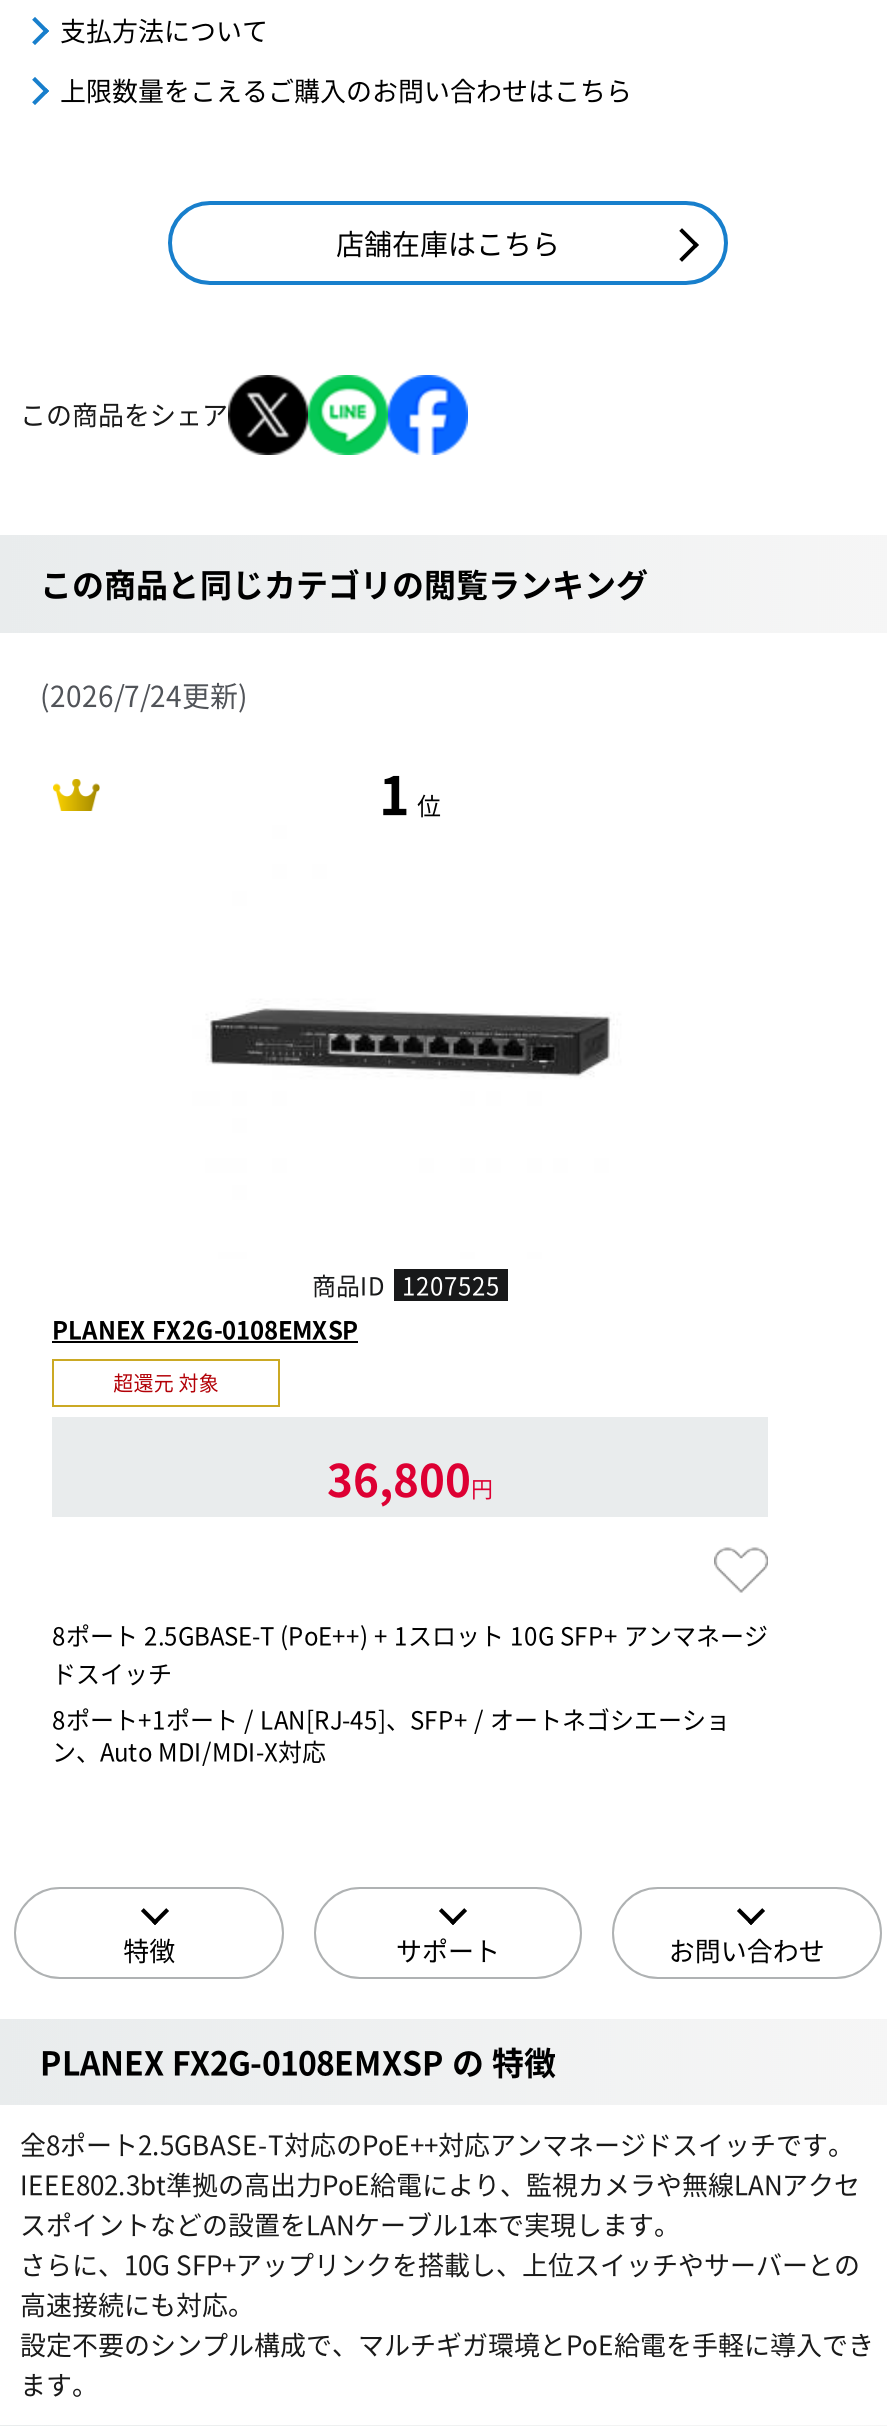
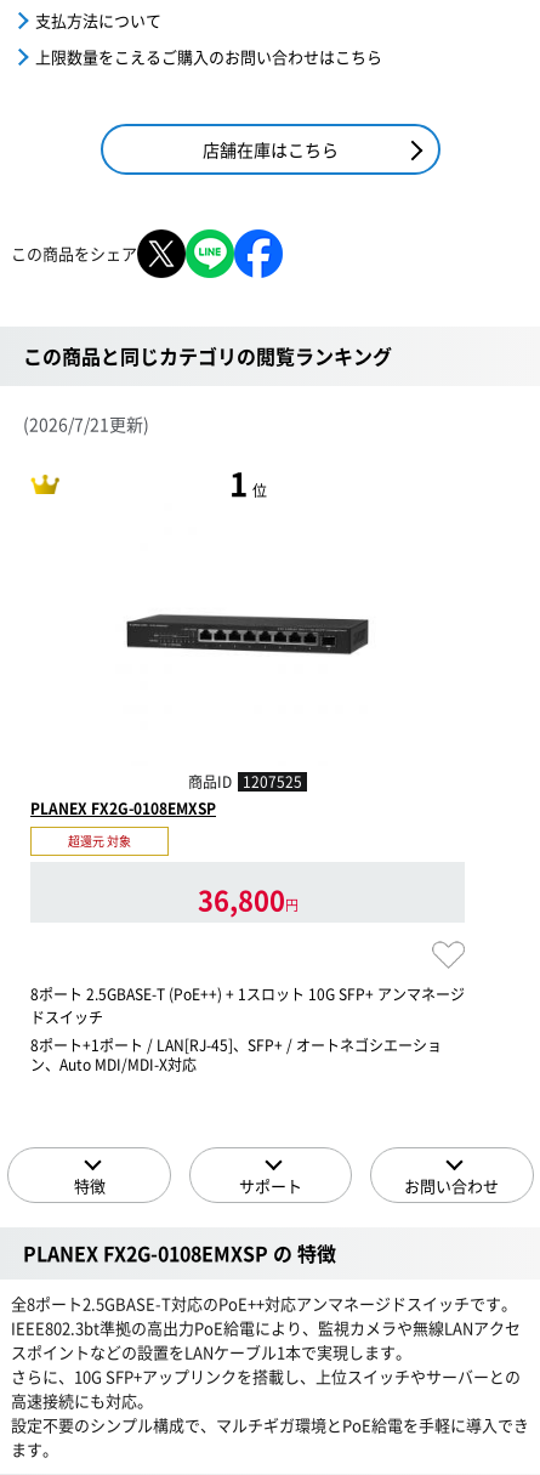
- (2026/7/24更新)
+ (2026/7/21更新)
